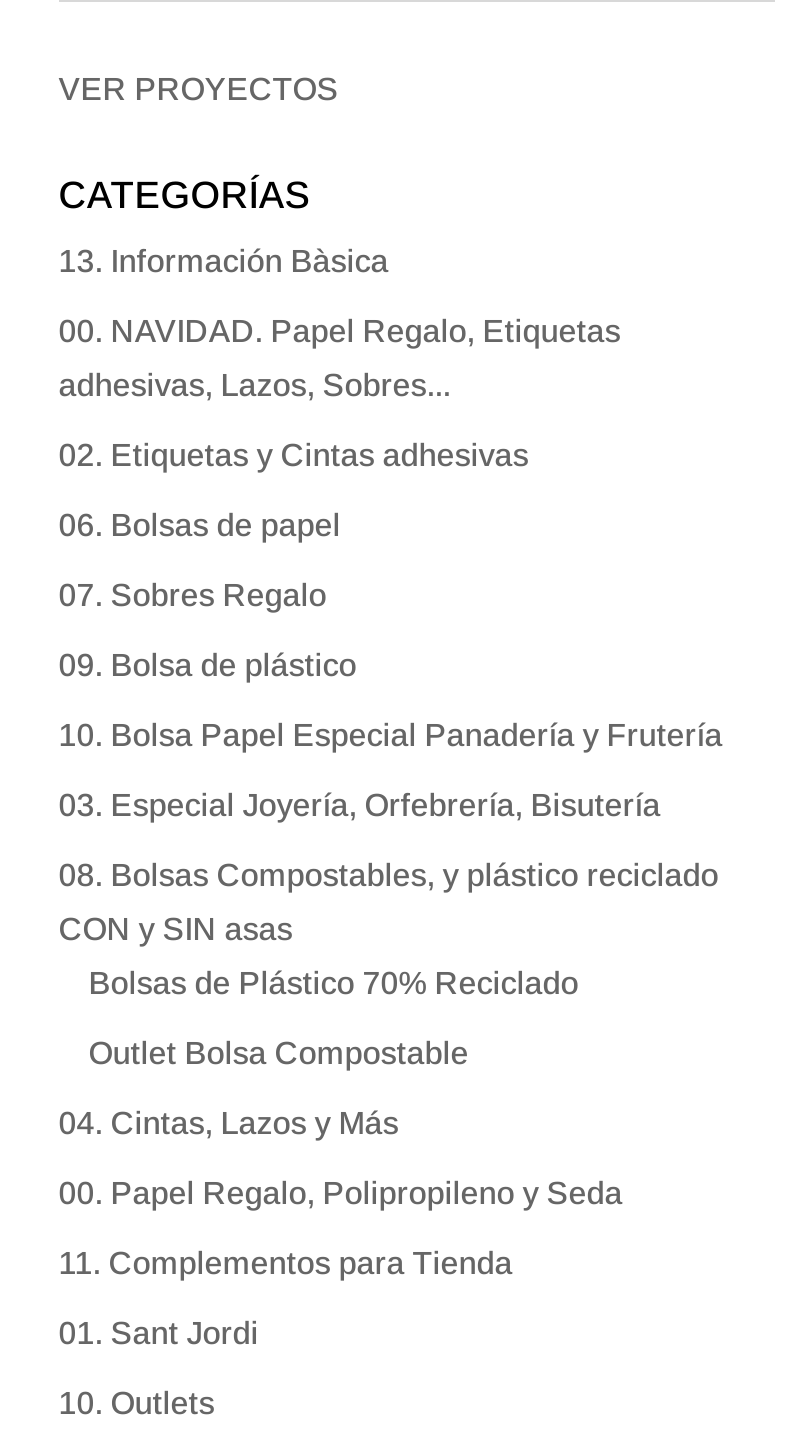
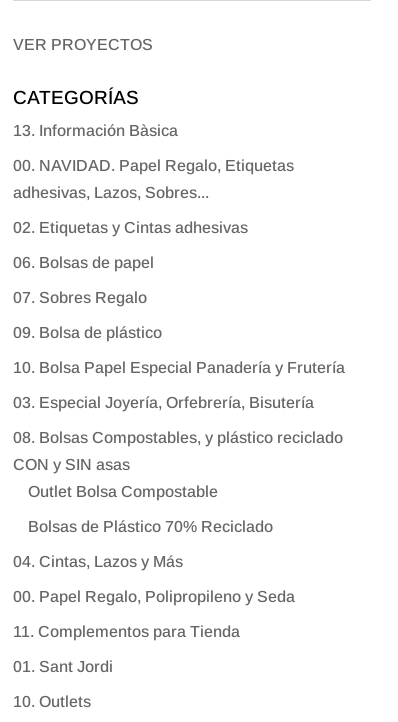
moved down: Bolsas de Plástico 70% Reciclado

moved up: Outlet Bolsa Compostable
